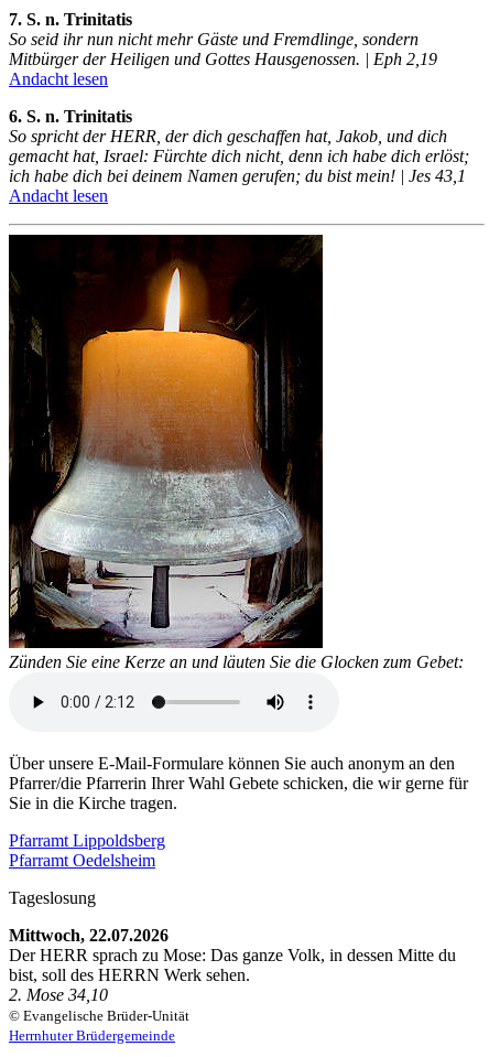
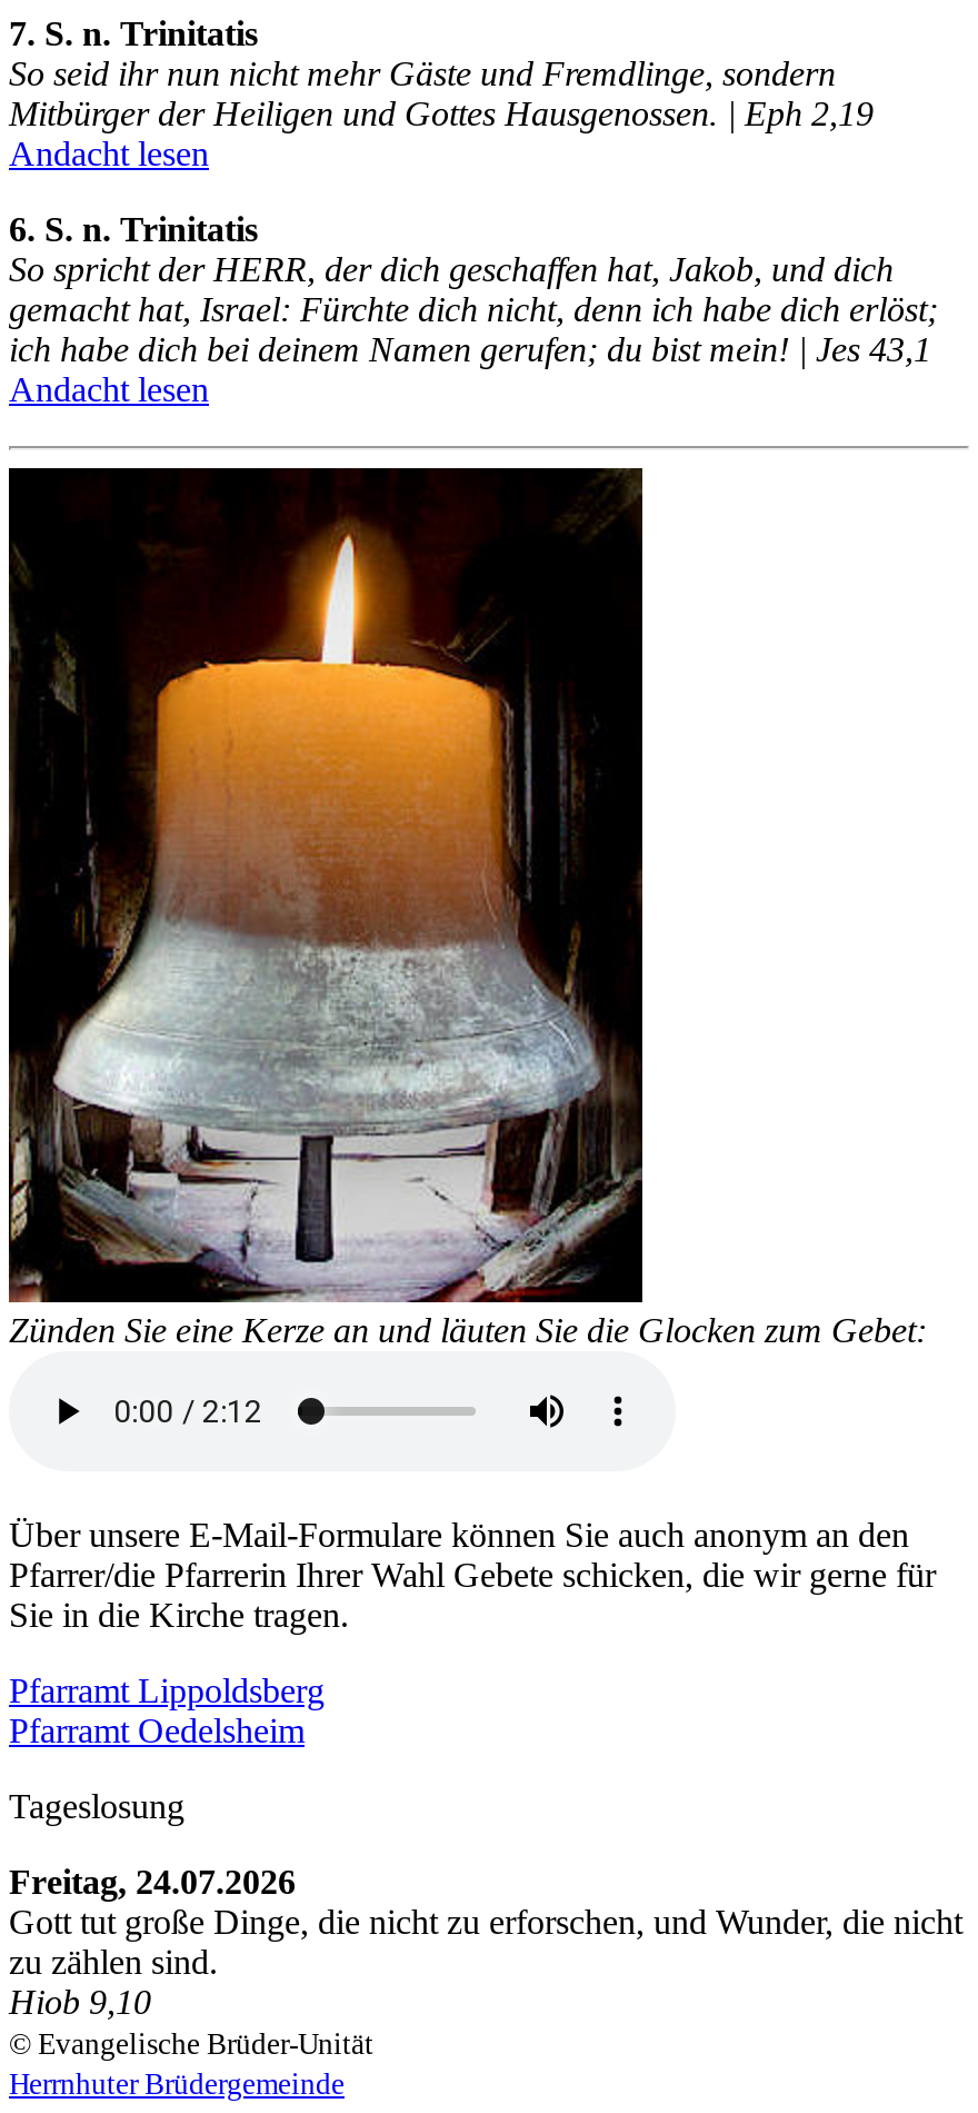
- Mittwoch, 22.07.2026
- Der HERR sprach zu Mose: Das ganze Volk, in dessen Mitte du
- bist, soll des HERRN Werk sehen.
- 2. Mose 34,10
+ Freitag, 24.07.2026
+ Gott tut große Dinge, die nicht zu erforschen, und Wunder, die nicht
+ zu zählen sind.
+ Hiob 9,10
